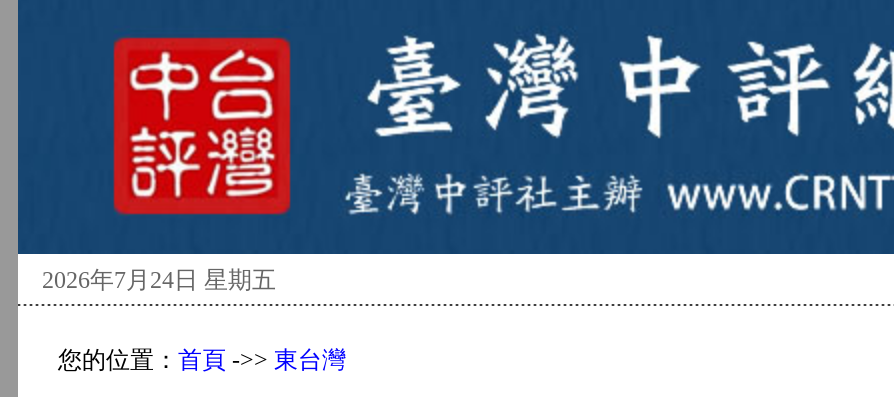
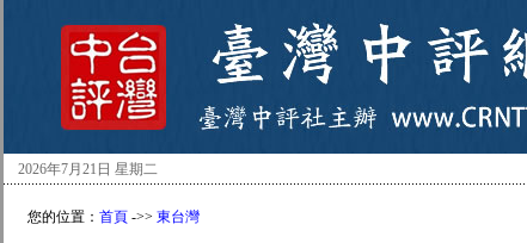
- 2026年7月24日 星期五
+ 2026年7月21日 星期二
